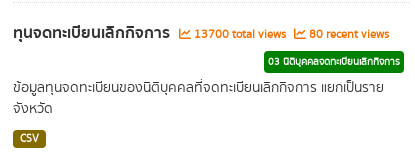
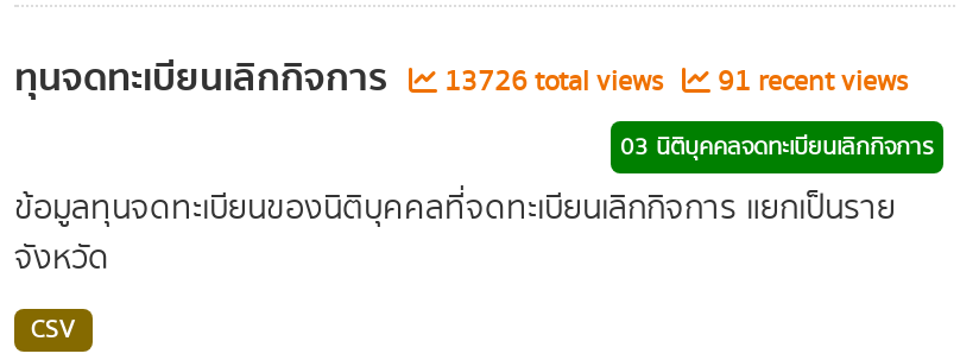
- 13700 total views
+ 13726 total views

- 80 recent views
+ 91 recent views
